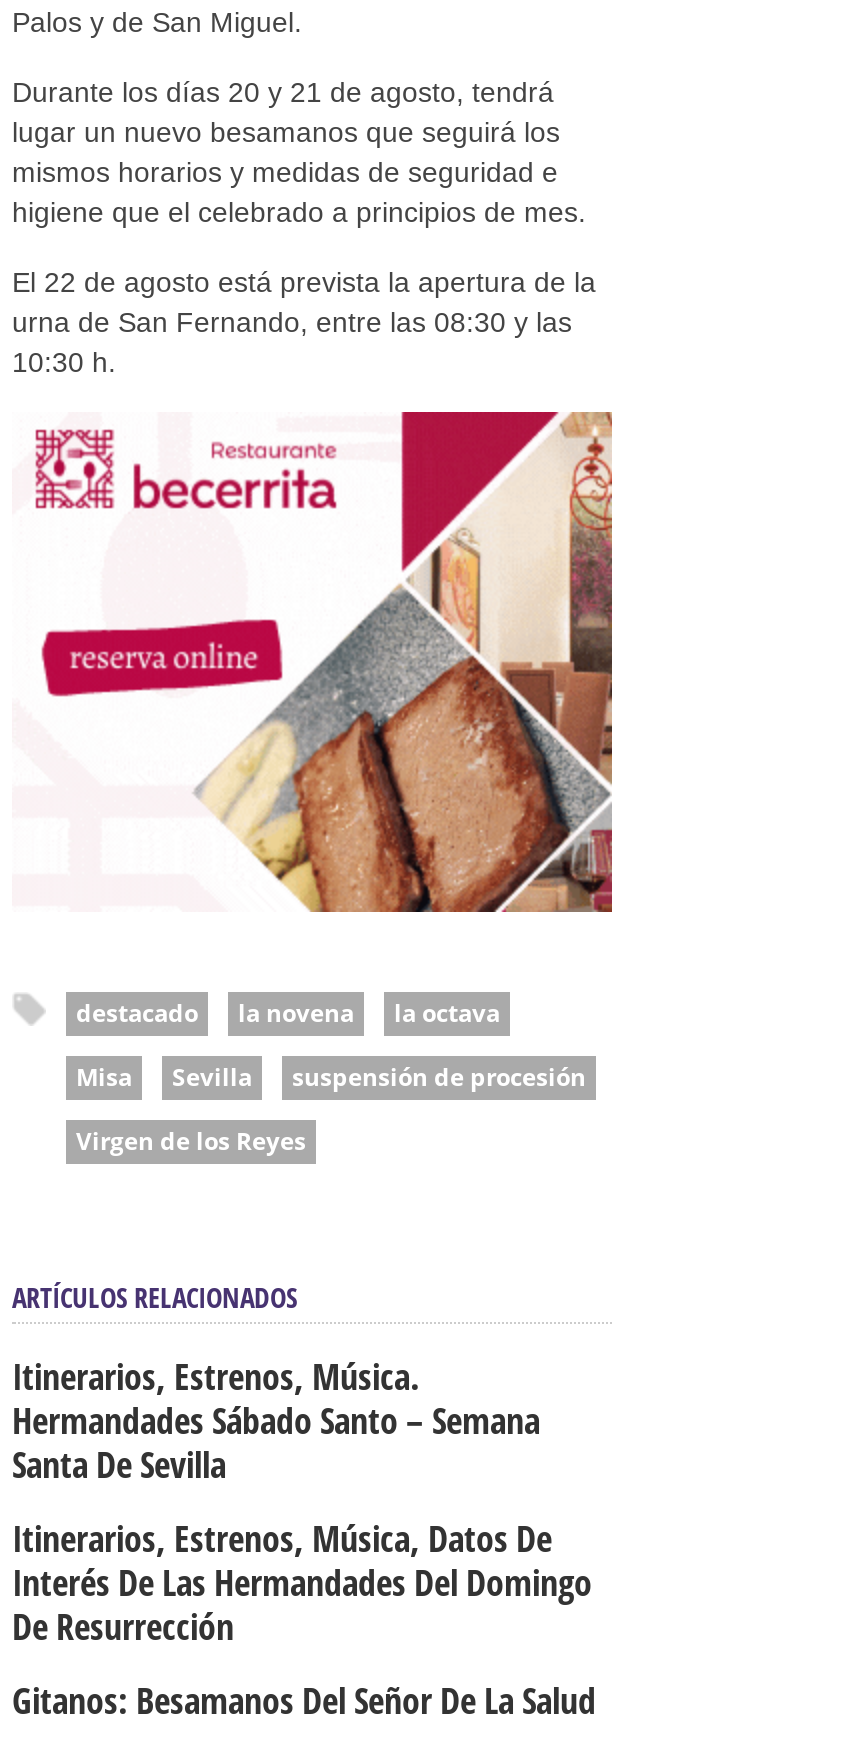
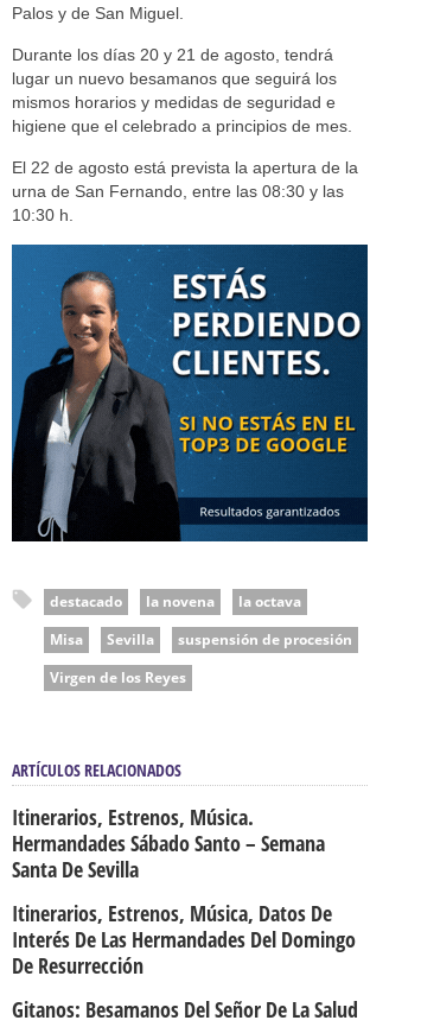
- [image]
+ [image]
